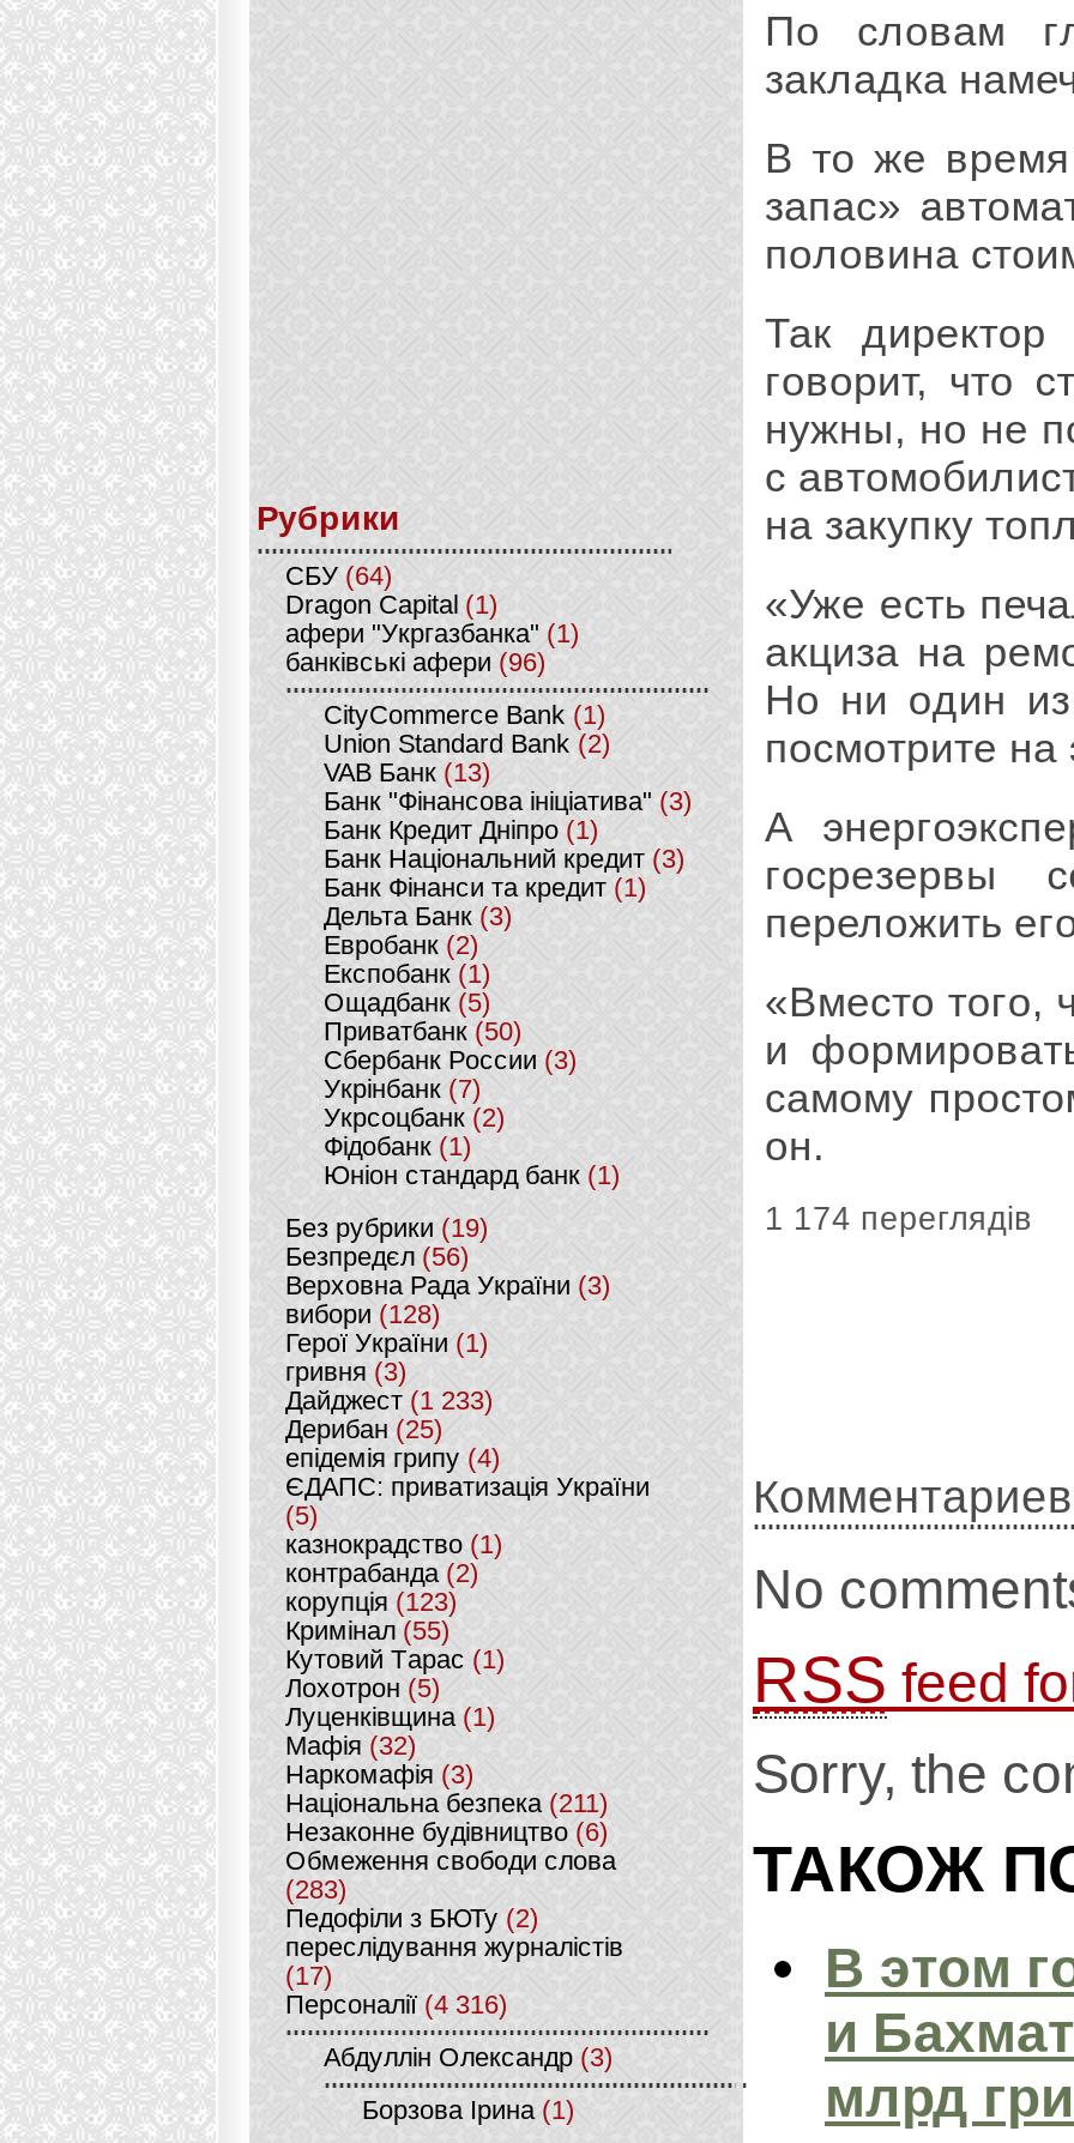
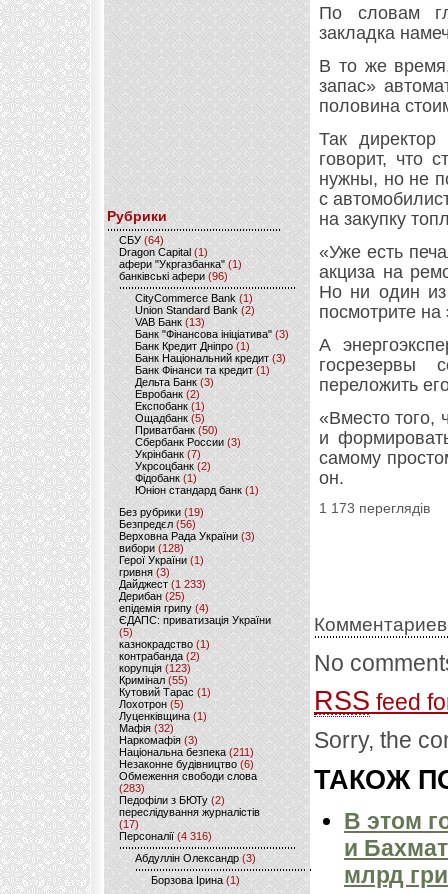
- 1 174 переглядів
+ 1 173 переглядів
